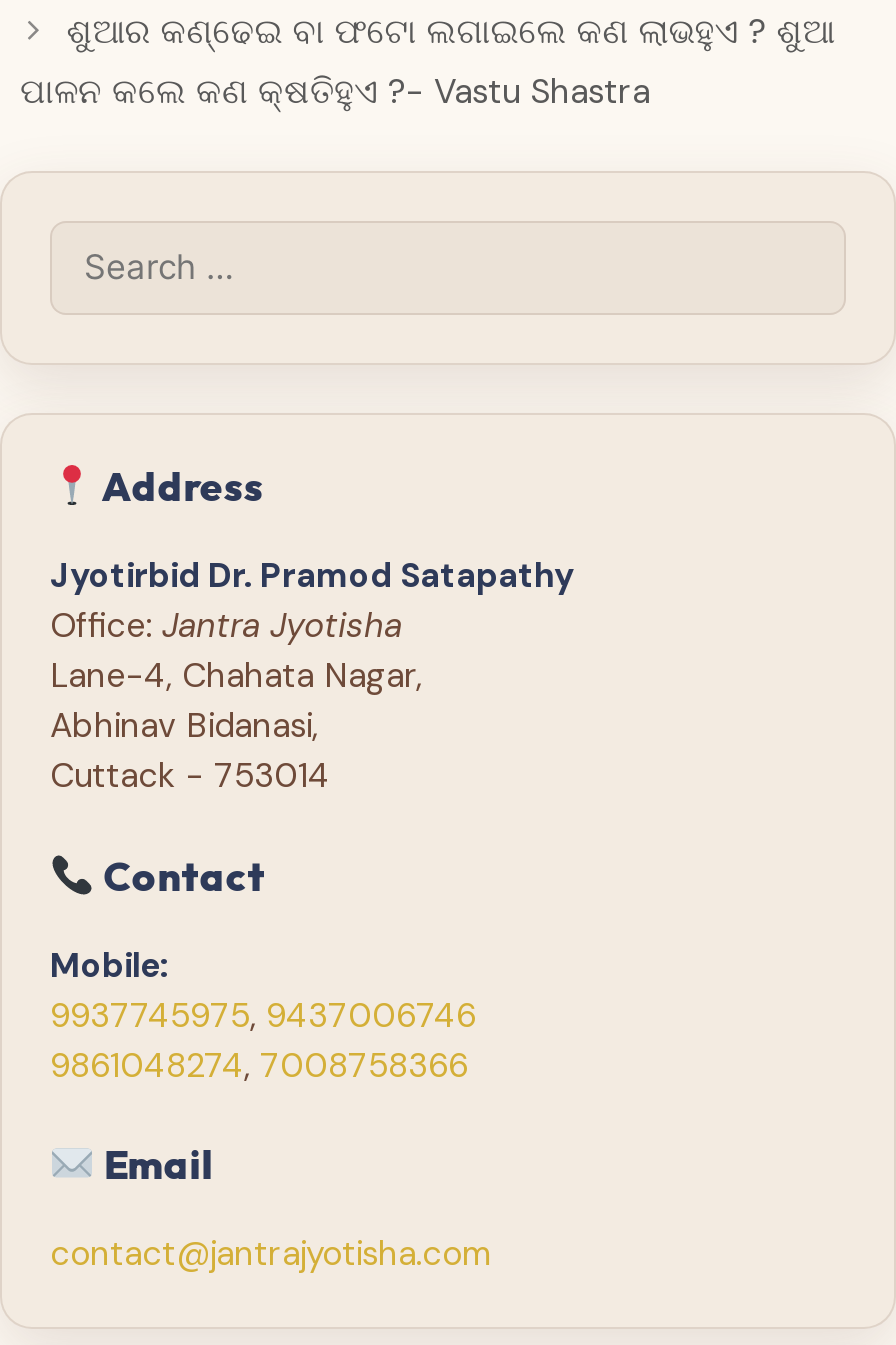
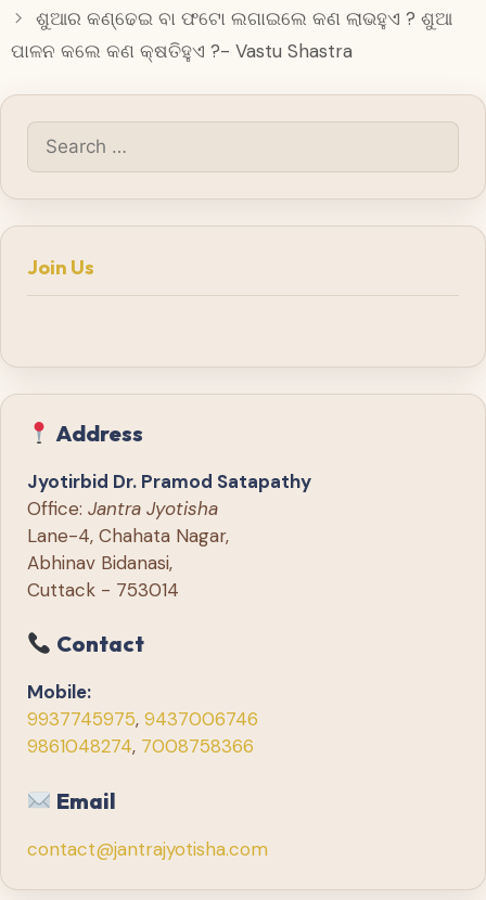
+ Join Us
